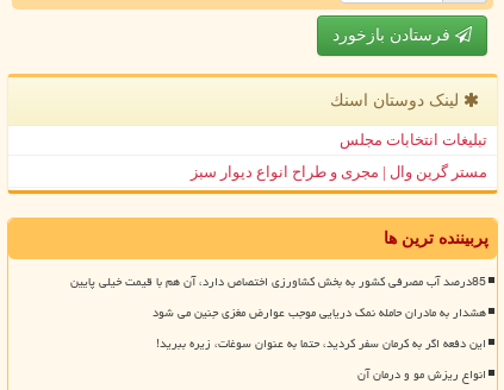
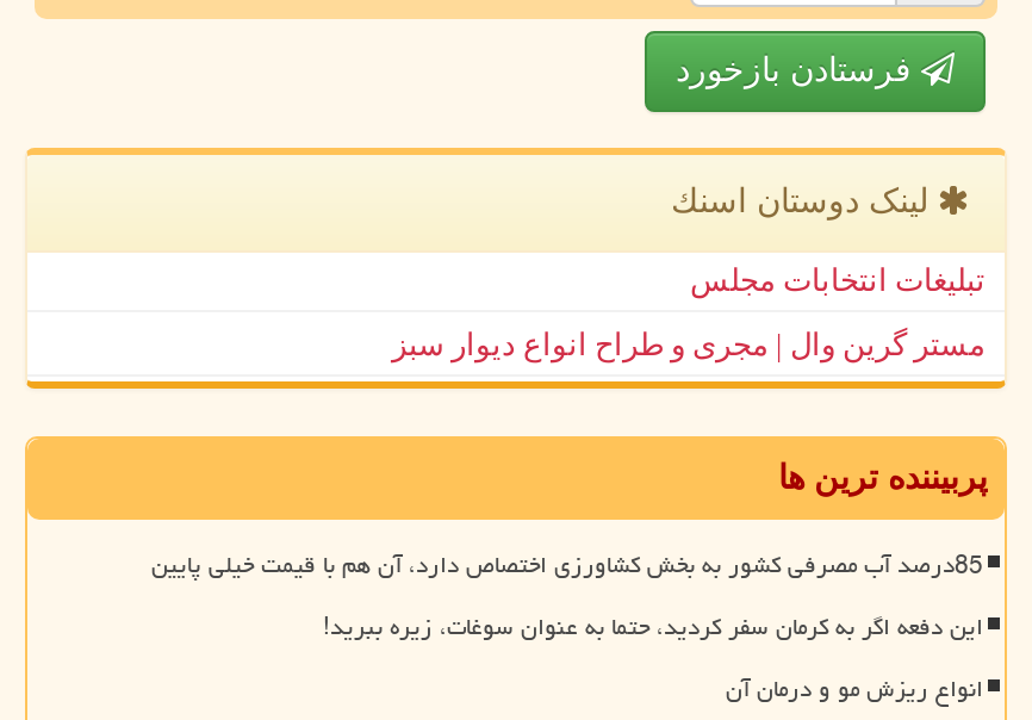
- هشدار به مادران حامله نمک دریایی موجب عوارض مغزی جنین می شود
